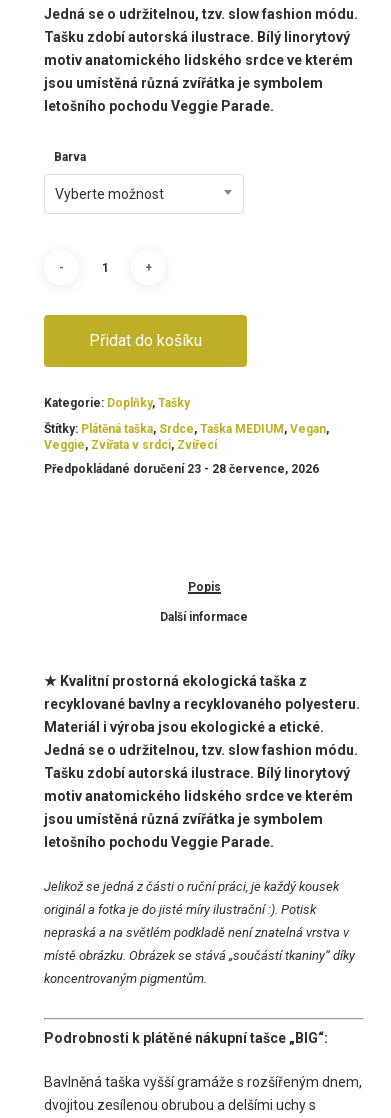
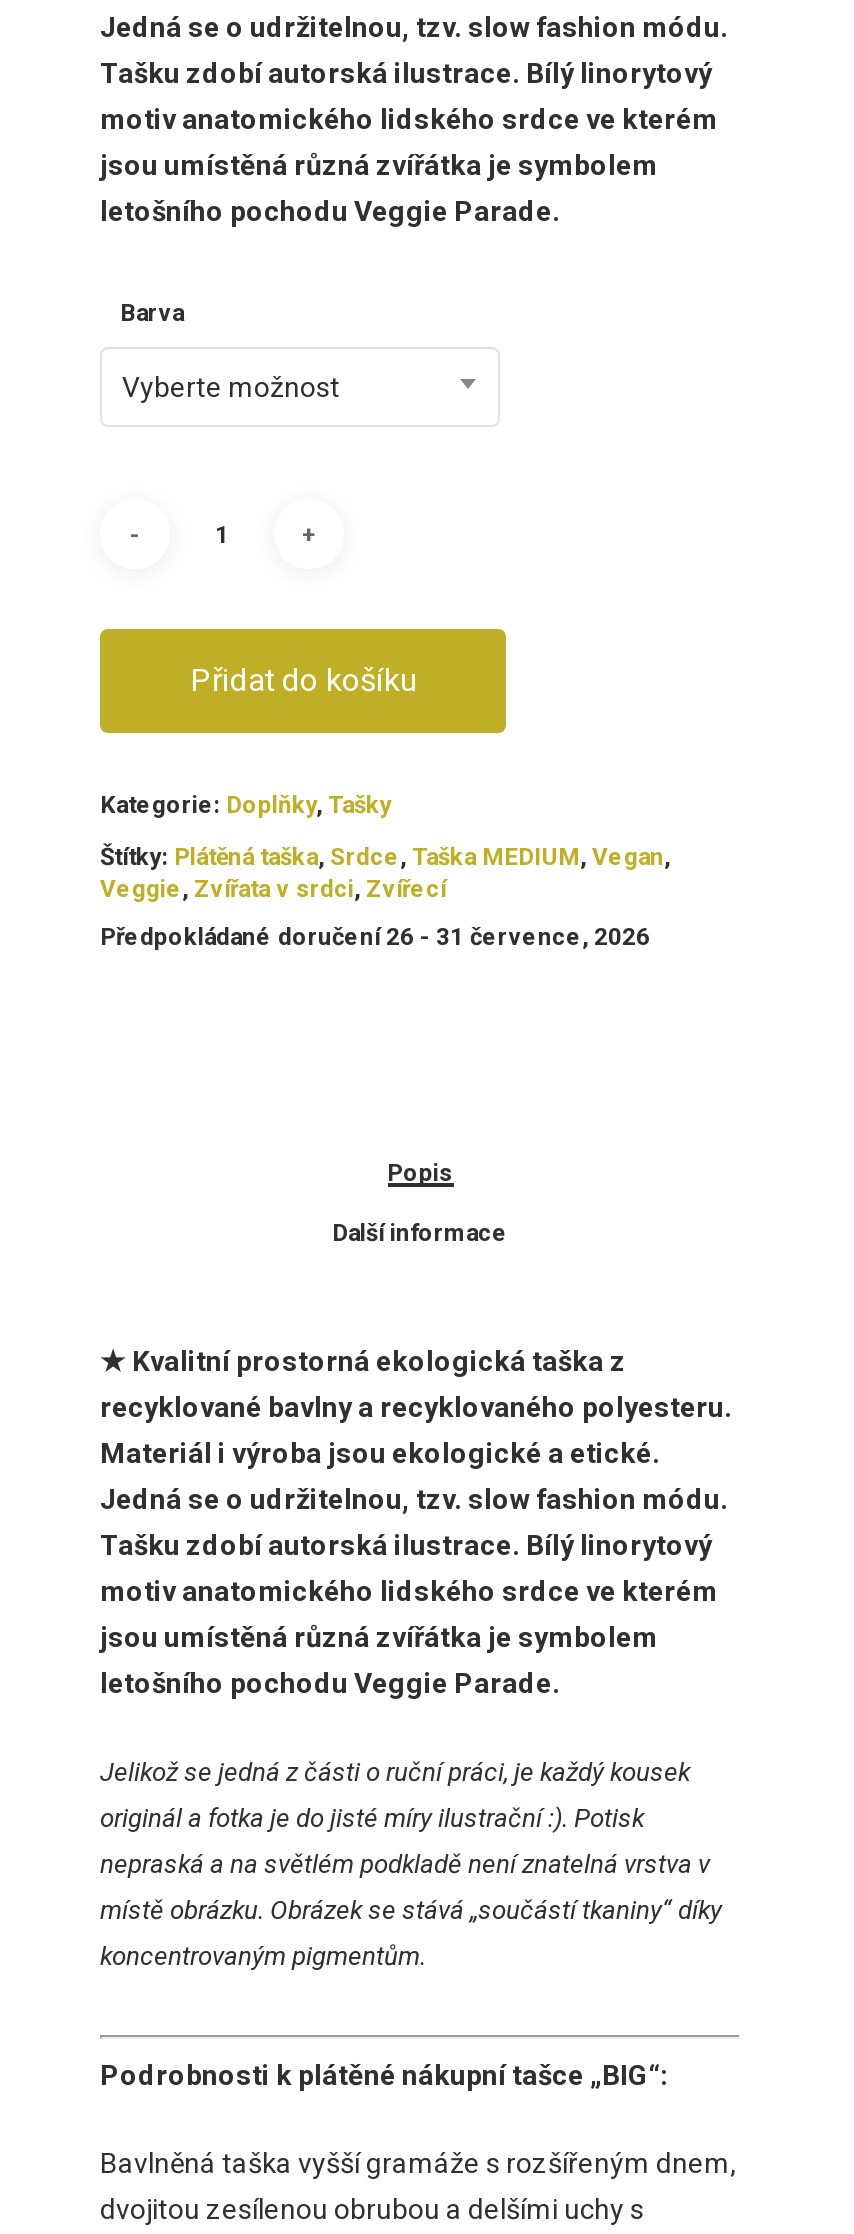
- Předpokládané doručení 23 - 28 července, 2026
+ Předpokládané doručení 26 - 31 července, 2026
